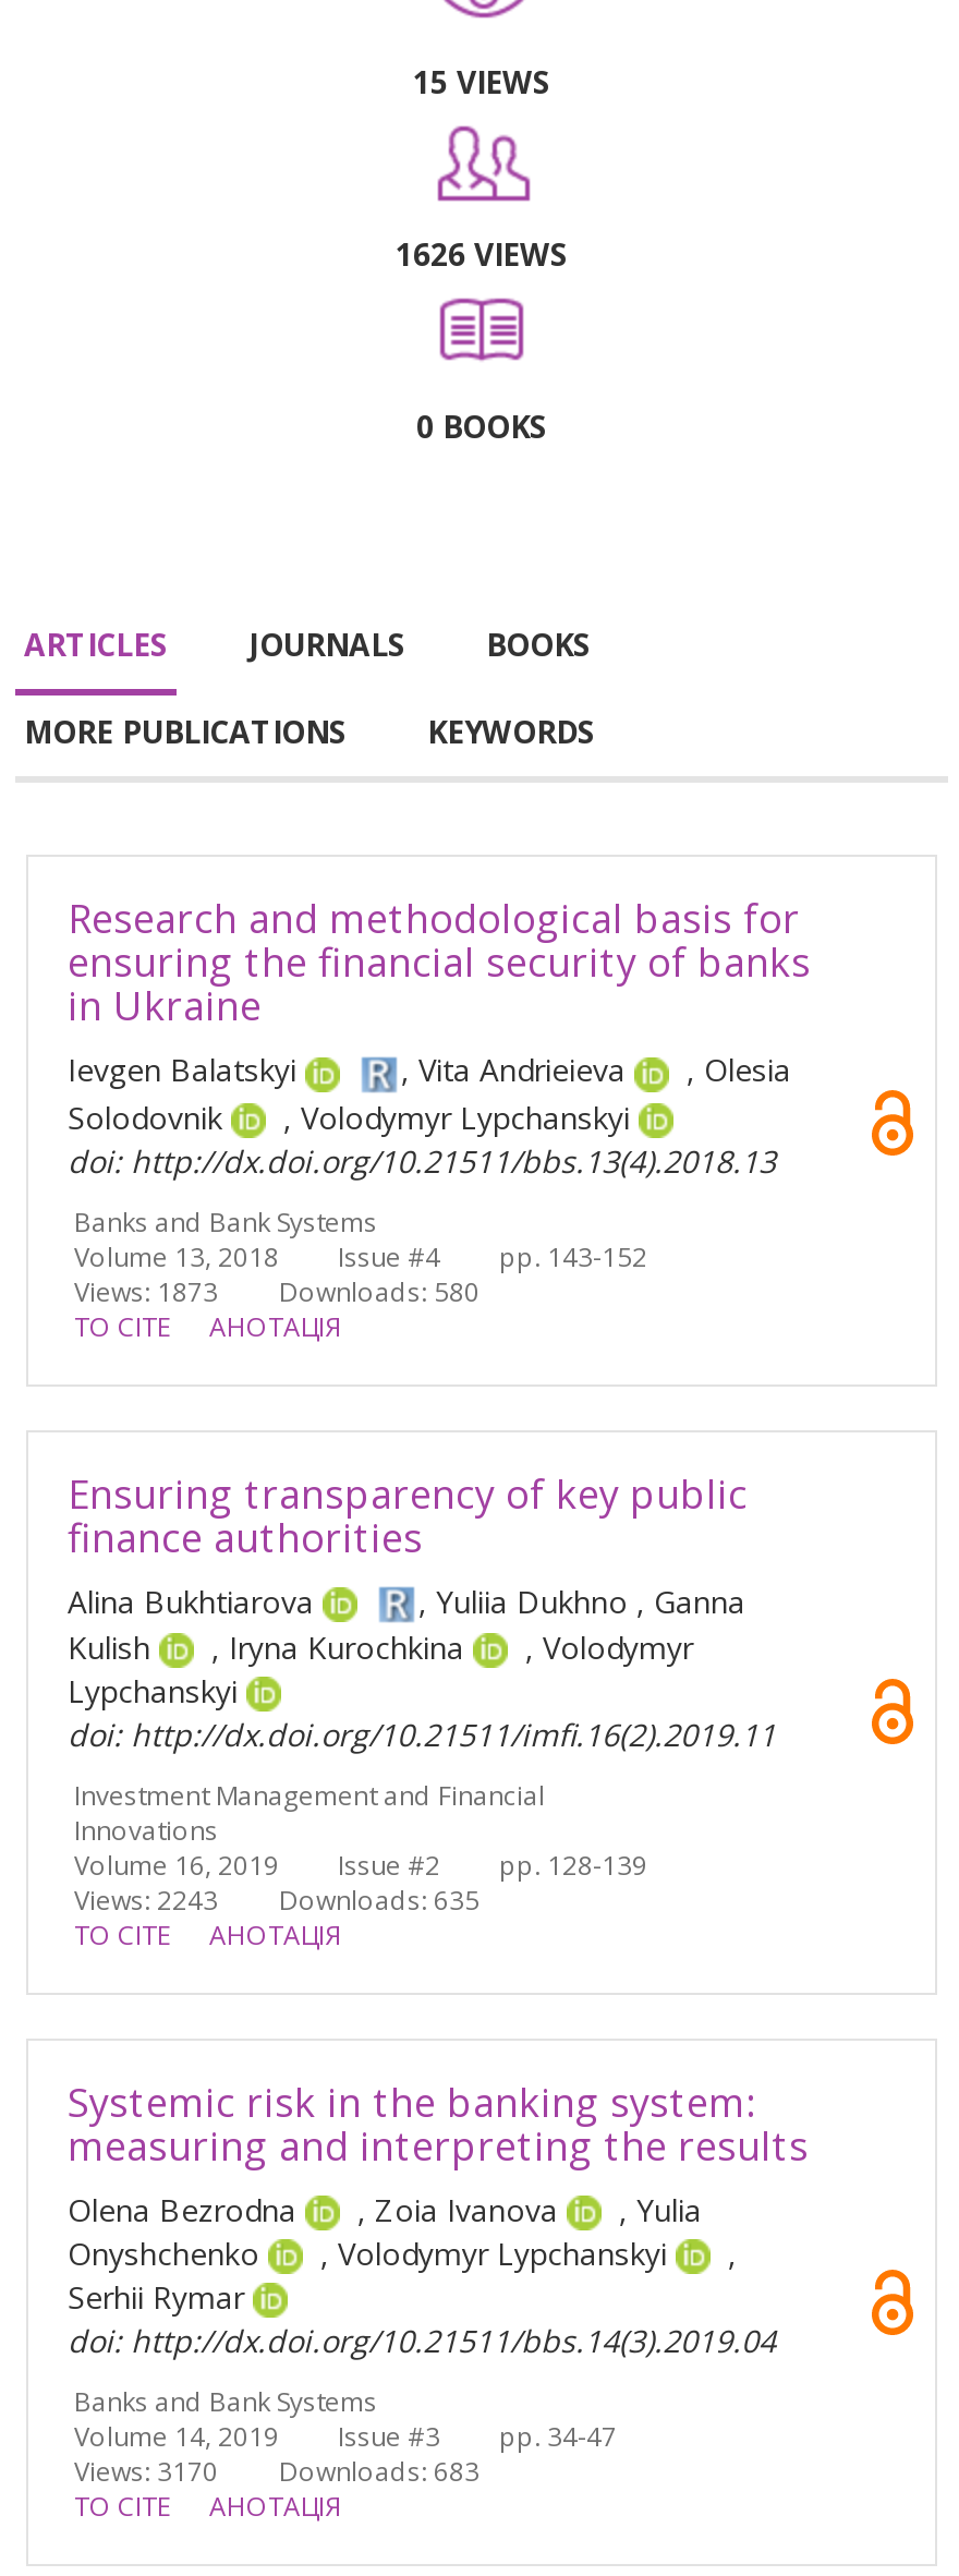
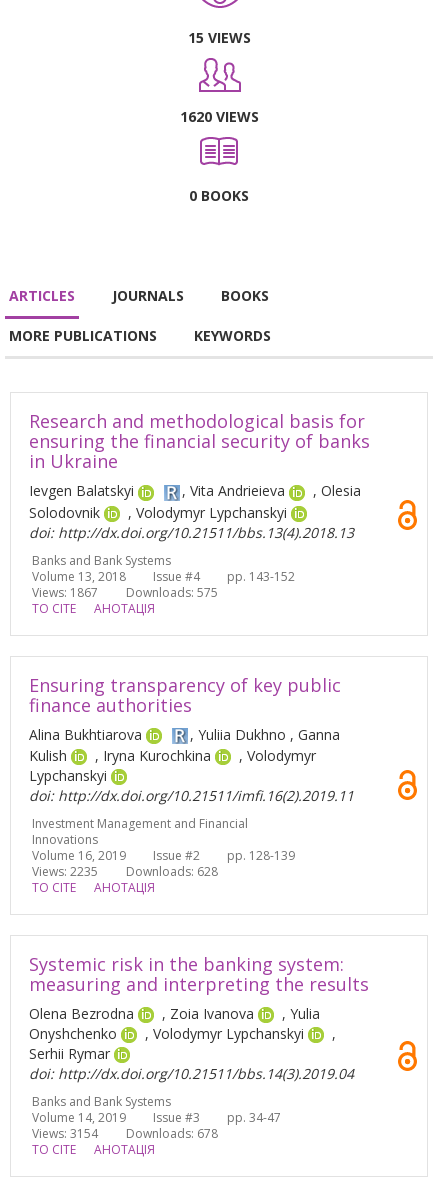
- 1626 VIEWS
+ 1620 VIEWS

- Views: 1873
+ Views: 1867

- Downloads: 580
+ Downloads: 575

- Views: 2243
+ Views: 2235

- Downloads: 635
+ Downloads: 628

- Views: 3170
+ Views: 3154

- Downloads: 683
+ Downloads: 678
